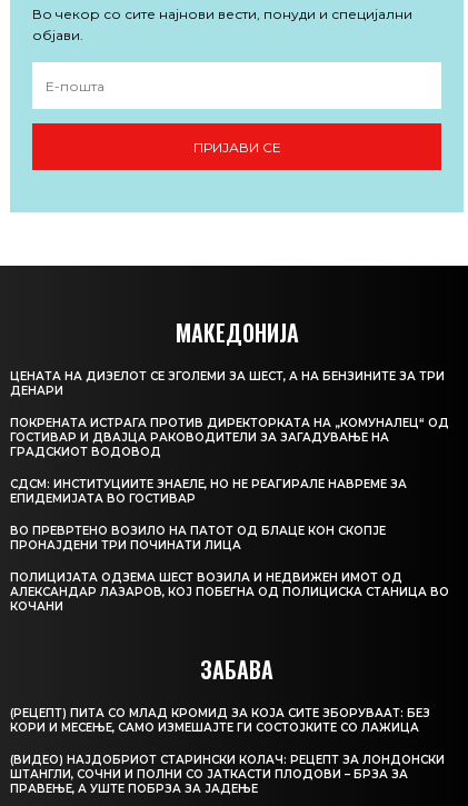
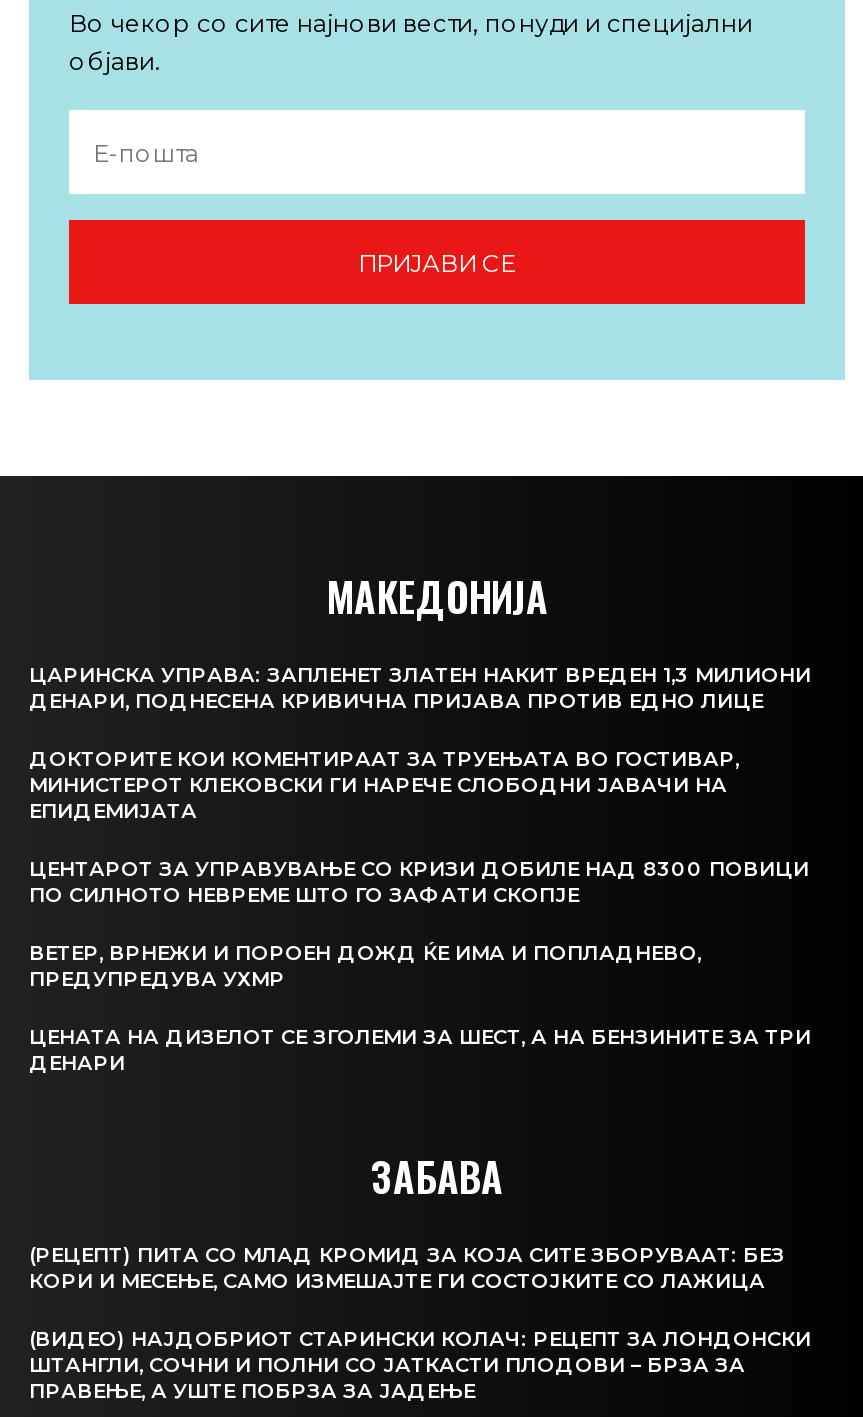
+ ЦАРИНСКА УПРАВА: ЗАПЛЕНЕТ ЗЛАТЕН НАКИТ ВРЕДЕН 1,3 МИЛИОНИ
+ ДЕНАРИ, ПОДНЕСЕНА КРИВИЧНА ПРИЈАВА ПРОТИВ ЕДНО ЛИЦЕ
+ ДОКТОРИТЕ КОИ КОМЕНТИРААТ ЗА ТРУЕЊАТА ВО ГОСТИВАР,
+ МИНИСТЕРОТ КЛЕКОВСКИ ГИ НАРЕЧЕ СЛОБОДНИ ЈАВАЧИ НА
+ ЕПИДЕМИЈАТА
+ ЦЕНТАРОТ ЗА УПРАВУВАЊЕ СО КРИЗИ ДОБИЛЕ НАД 8300 ПОВИЦИ
+ ПО СИЛНОТО НЕВРЕМЕ ШТО ГО ЗАФАТИ СКОПЈЕ
+ ВЕТЕР, ВРНЕЖИ И ПОРОЕН ДОЖД ЌЕ ИМА И ПОПЛАДНЕВО,
+ ПРЕДУПРЕДУВА УХМР

moved down: ЦЕНАТА НА ДИЗЕЛОТ СЕ ЗГОЛЕМИ ЗА ШЕСТ, А НА БЕНЗИНИТЕ ЗА ТРИ | ДЕНАРИ

- ПОКРЕНАТА ИСТРАГА ПРОТИВ ДИРЕКТОРКАТА НА „КОМУНАЛЕЦ“ ОД
- ГОСТИВАР И ДВАЈЦА РАКОВОДИТЕЛИ ЗА ЗАГАДУВАЊЕ НА
- ГРАДСКИОТ ВОДОВОД
- СДСМ: ИНСТИТУЦИИТЕ ЗНАЕЛЕ, НО НЕ РЕАГИРАЛЕ НАВРЕМЕ ЗА
- ЕПИДЕМИЈАТА ВО ГОСТИВАР
- ВО ПРЕВРТЕНО ВОЗИЛО НА ПАТОТ ОД БЛАЦЕ КОН СКОПЈЕ
- ПРОНАЈДЕНИ ТРИ ПОЧИНАТИ ЛИЦА
- ПОЛИЦИЈАТА ОДЗЕМА ШЕСТ ВОЗИЛА И НЕДВИЖЕН ИМОТ ОД
- АЛЕКСАНДАР ЛАЗАРОВ, КОЈ ПОБЕГНА ОД ПОЛИЦИСКА СТАНИЦА ВО
- КОЧАНИ
